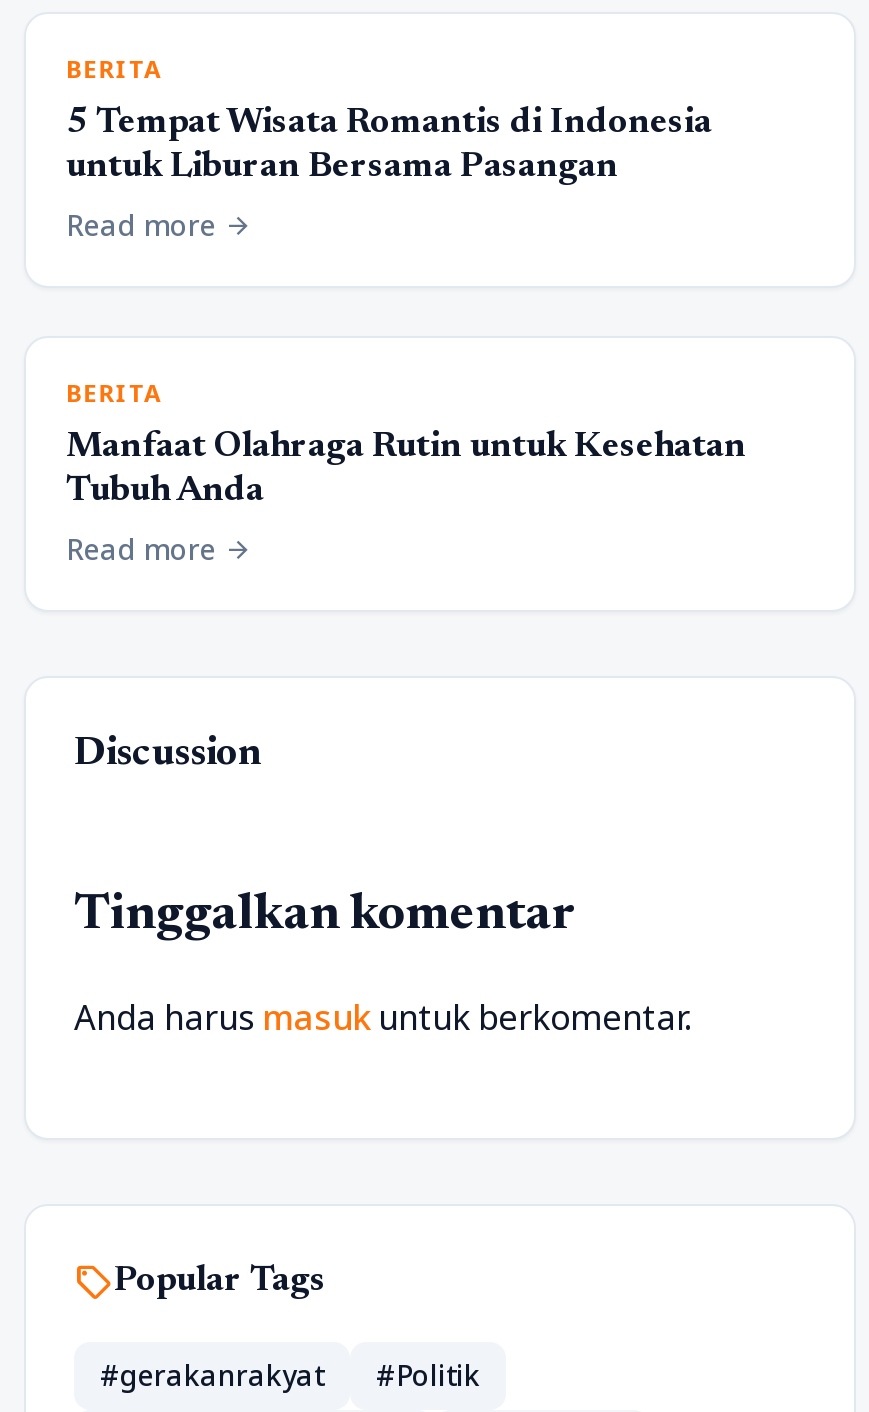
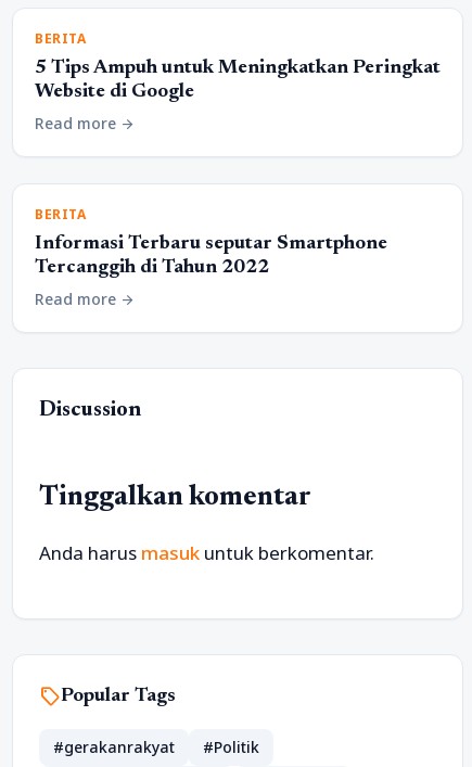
- 5 Tempat Wisata Romantis di Indonesia
- untuk Liburan Bersama Pasangan
+ 5 Tips Ampuh untuk Meningkatkan Peringkat
+ Website di Google

- Manfaat Olahraga Rutin untuk Kesehatan
- Tubuh Anda
+ Informasi Terbaru seputar Smartphone
+ Tercanggih di Tahun 2022
